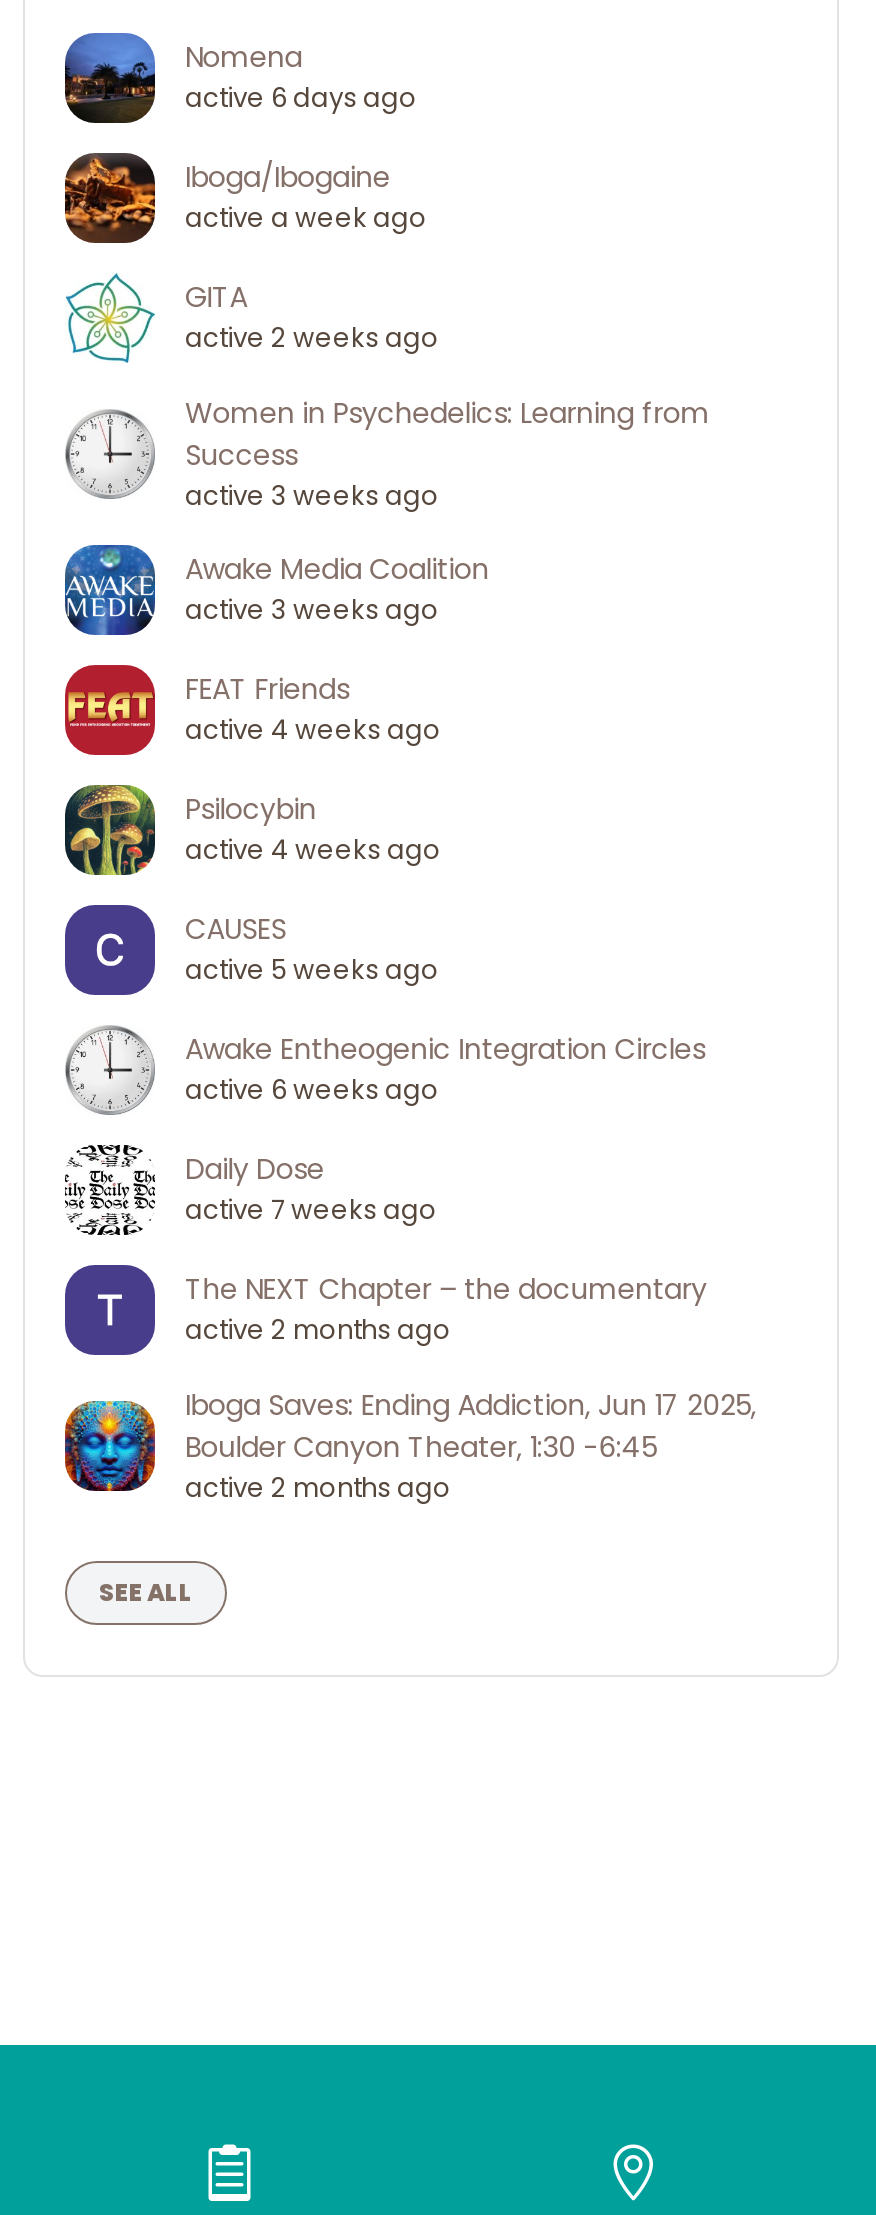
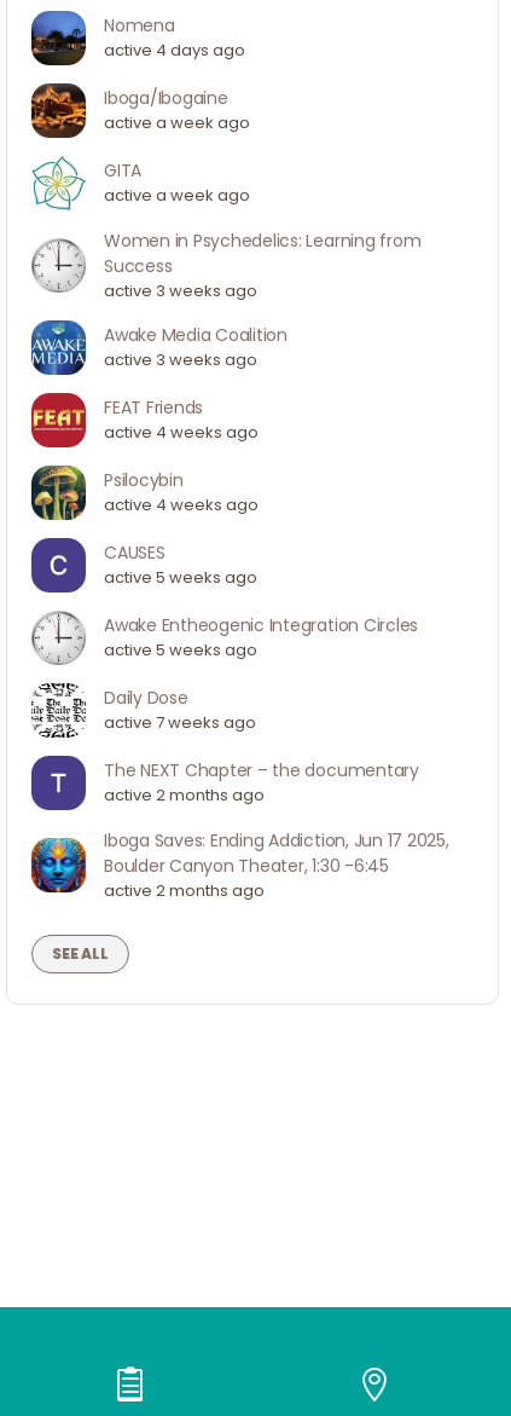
- active 6 days ago
+ active 4 days ago

- active 2 weeks ago
+ active a week ago

- active 6 weeks ago
+ active 5 weeks ago
